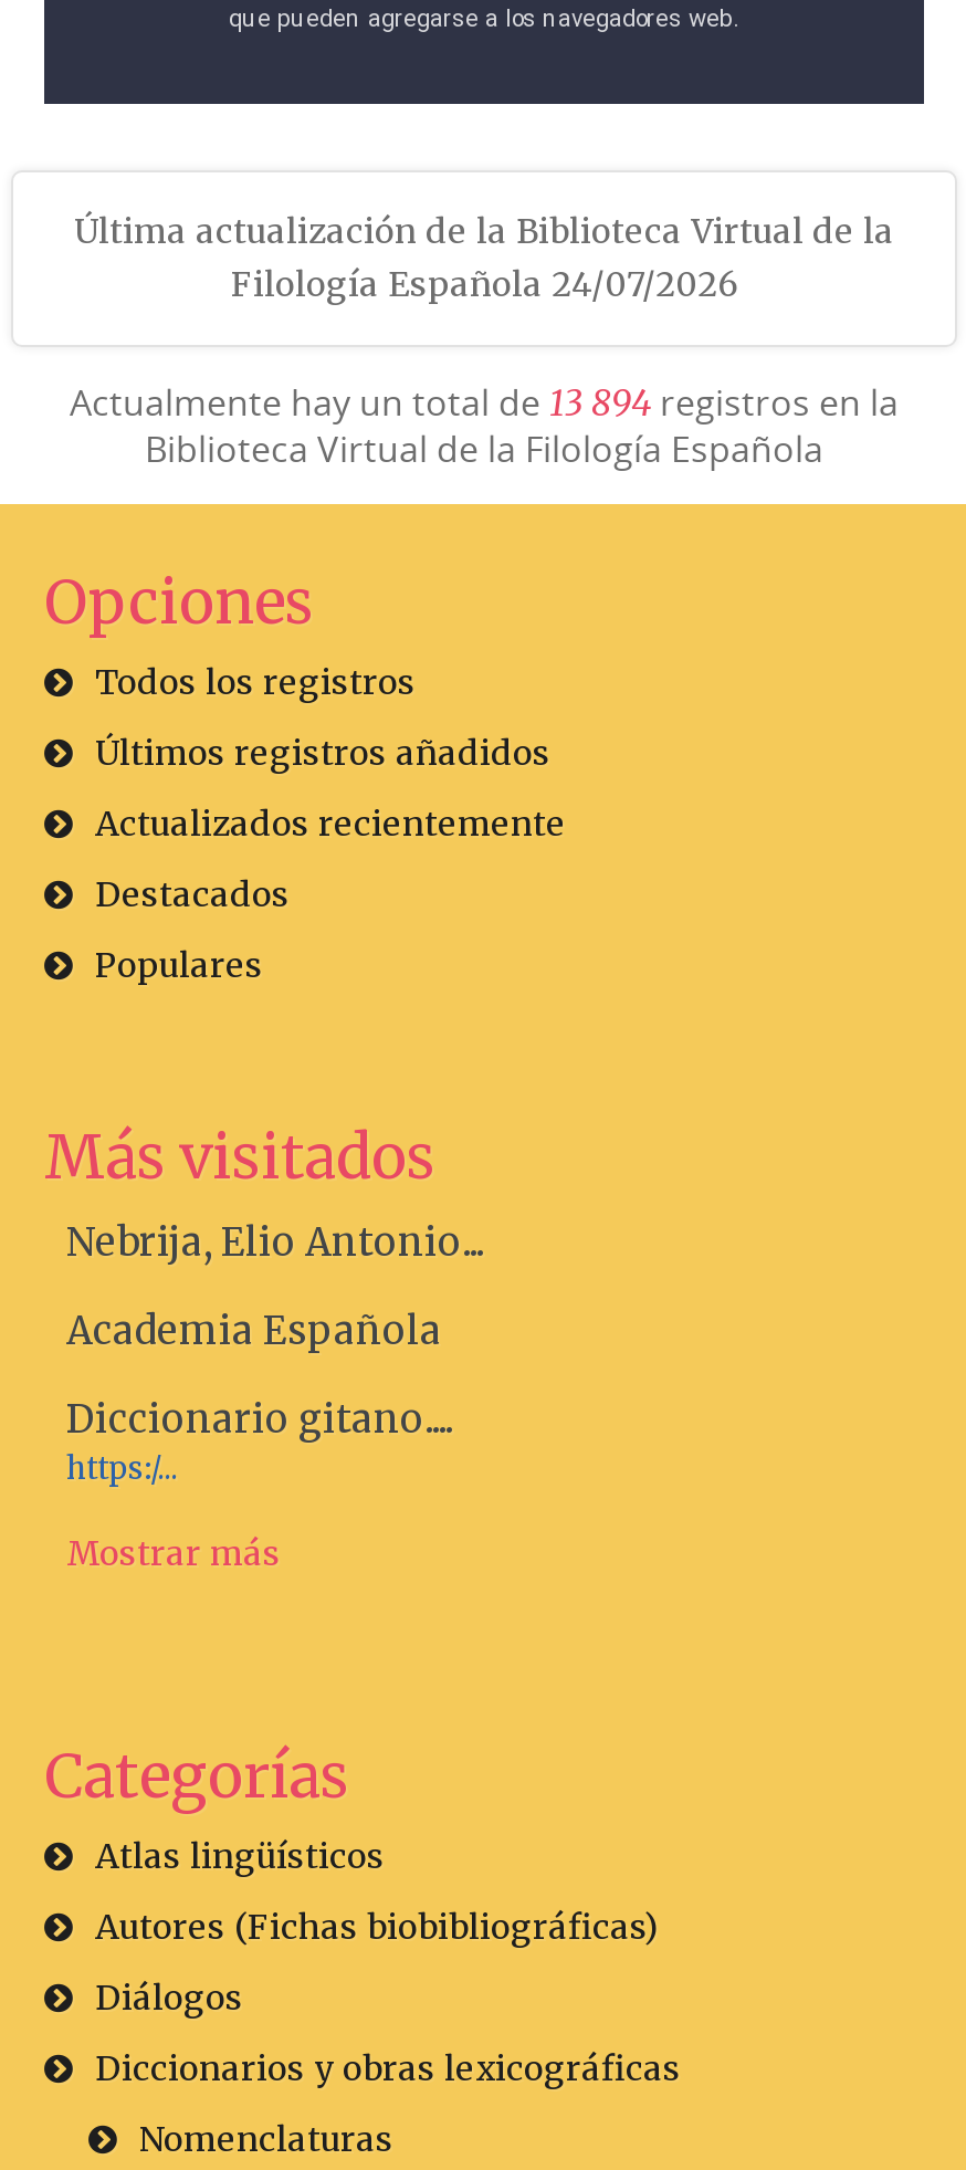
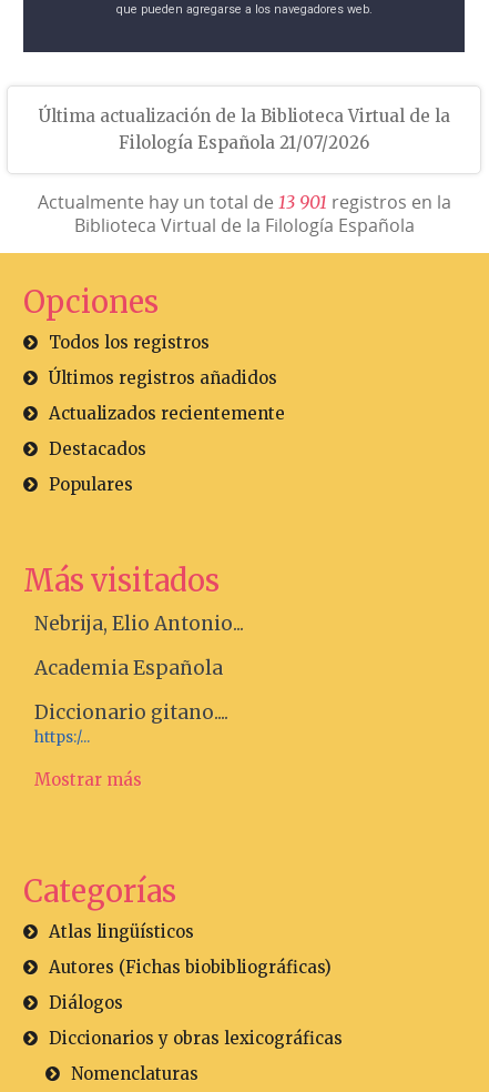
- Filología Española 24/07/2026
+ Filología Española 21/07/2026

- Actualmente hay un total de 13 894 registros en la
+ Actualmente hay un total de 13 901 registros en la
